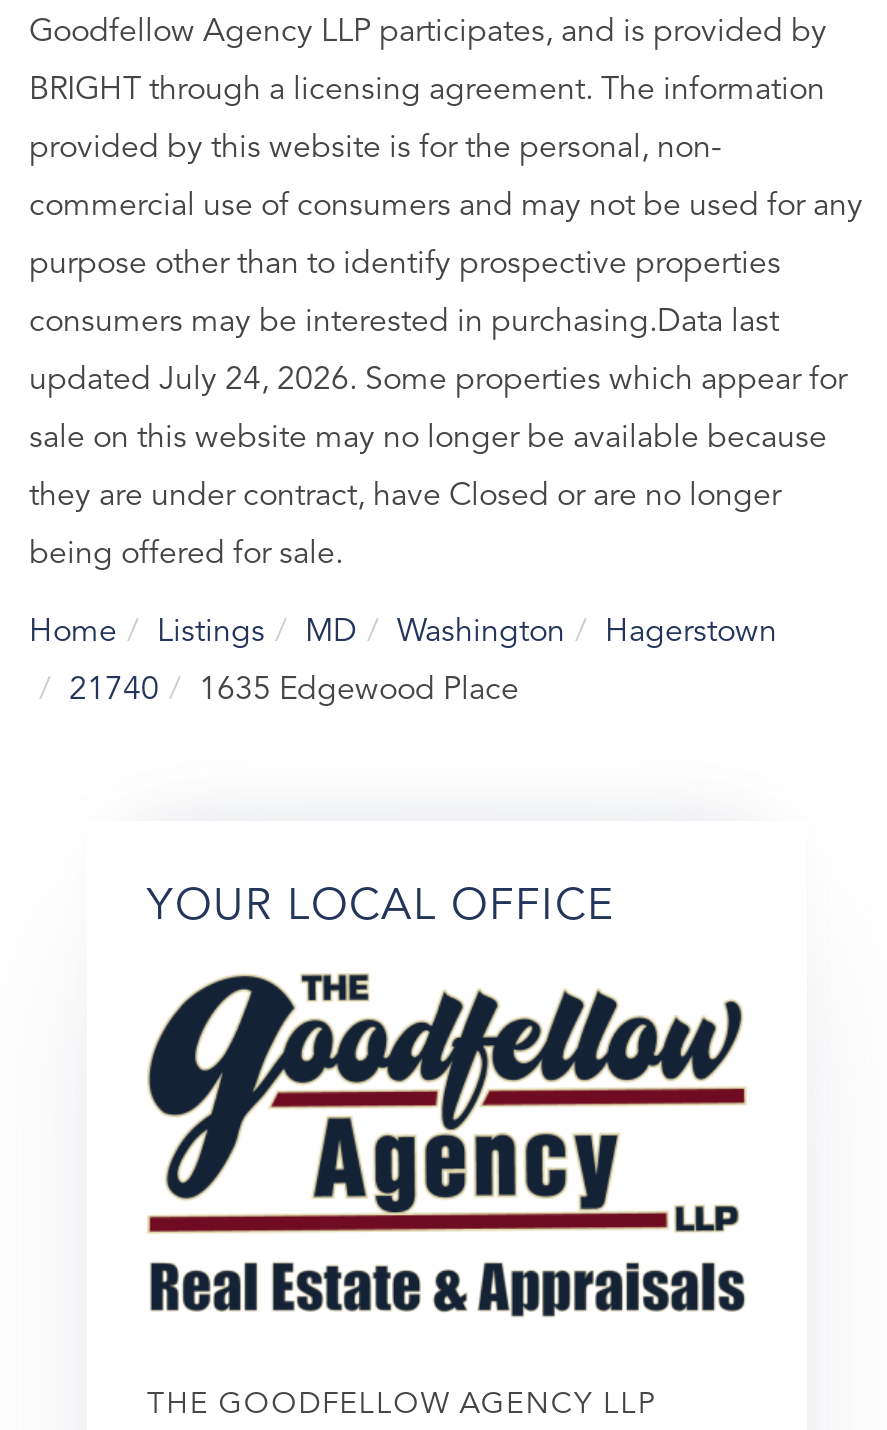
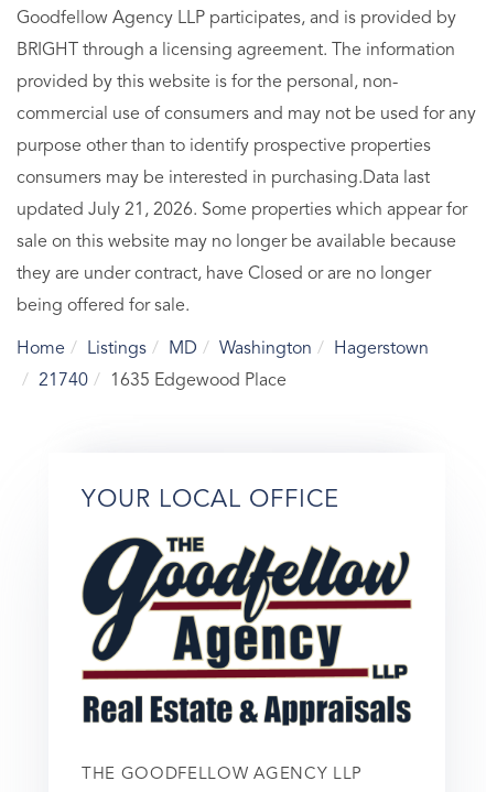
- updated July 24, 2026. Some properties which appear for
+ updated July 21, 2026. Some properties which appear for
